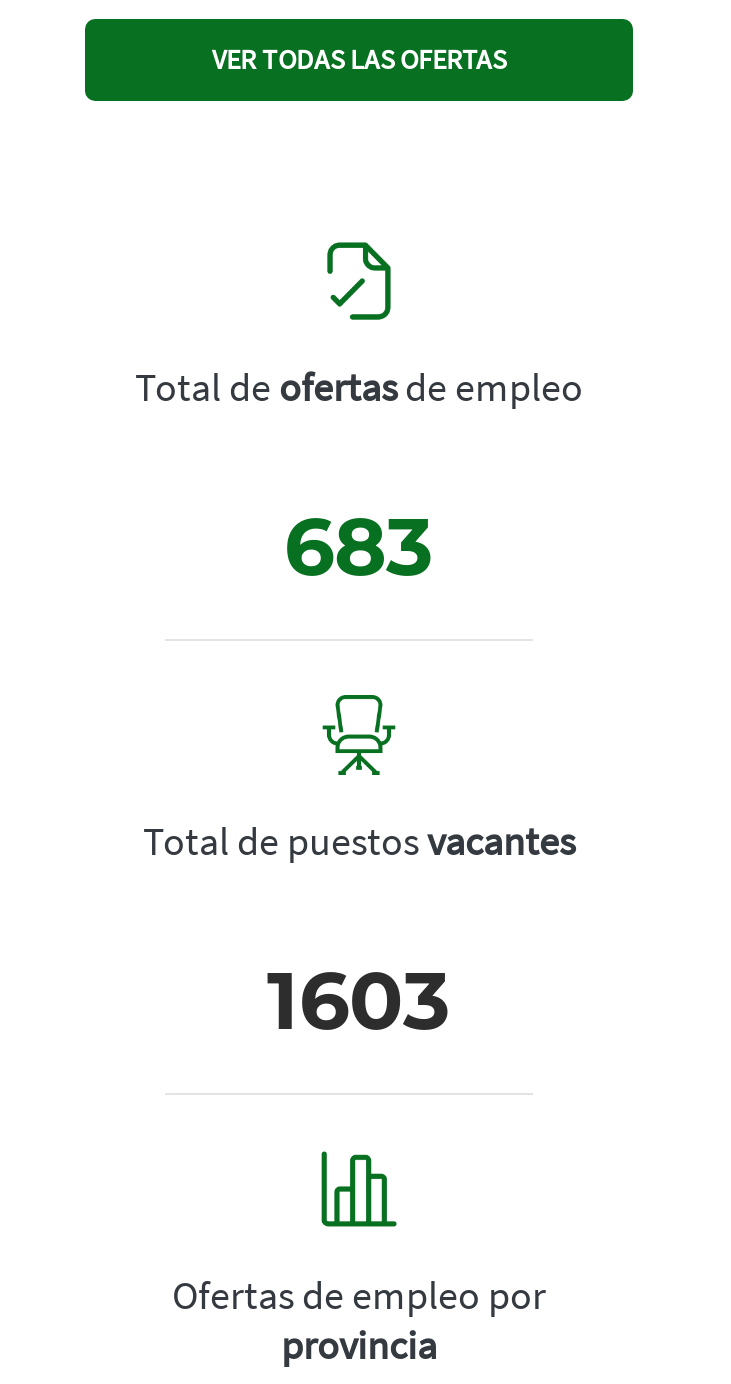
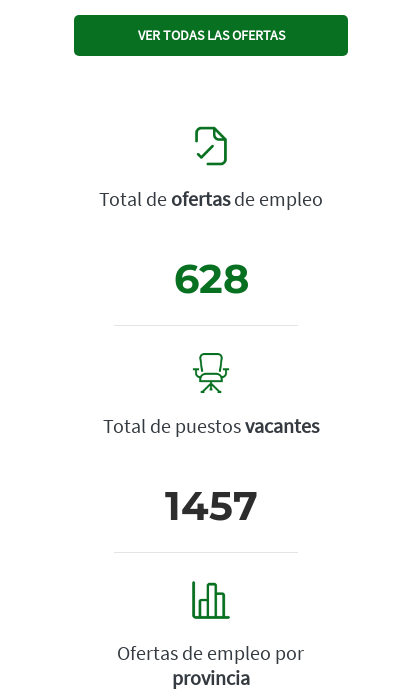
- 683
+ 628

- 1603
+ 1457
